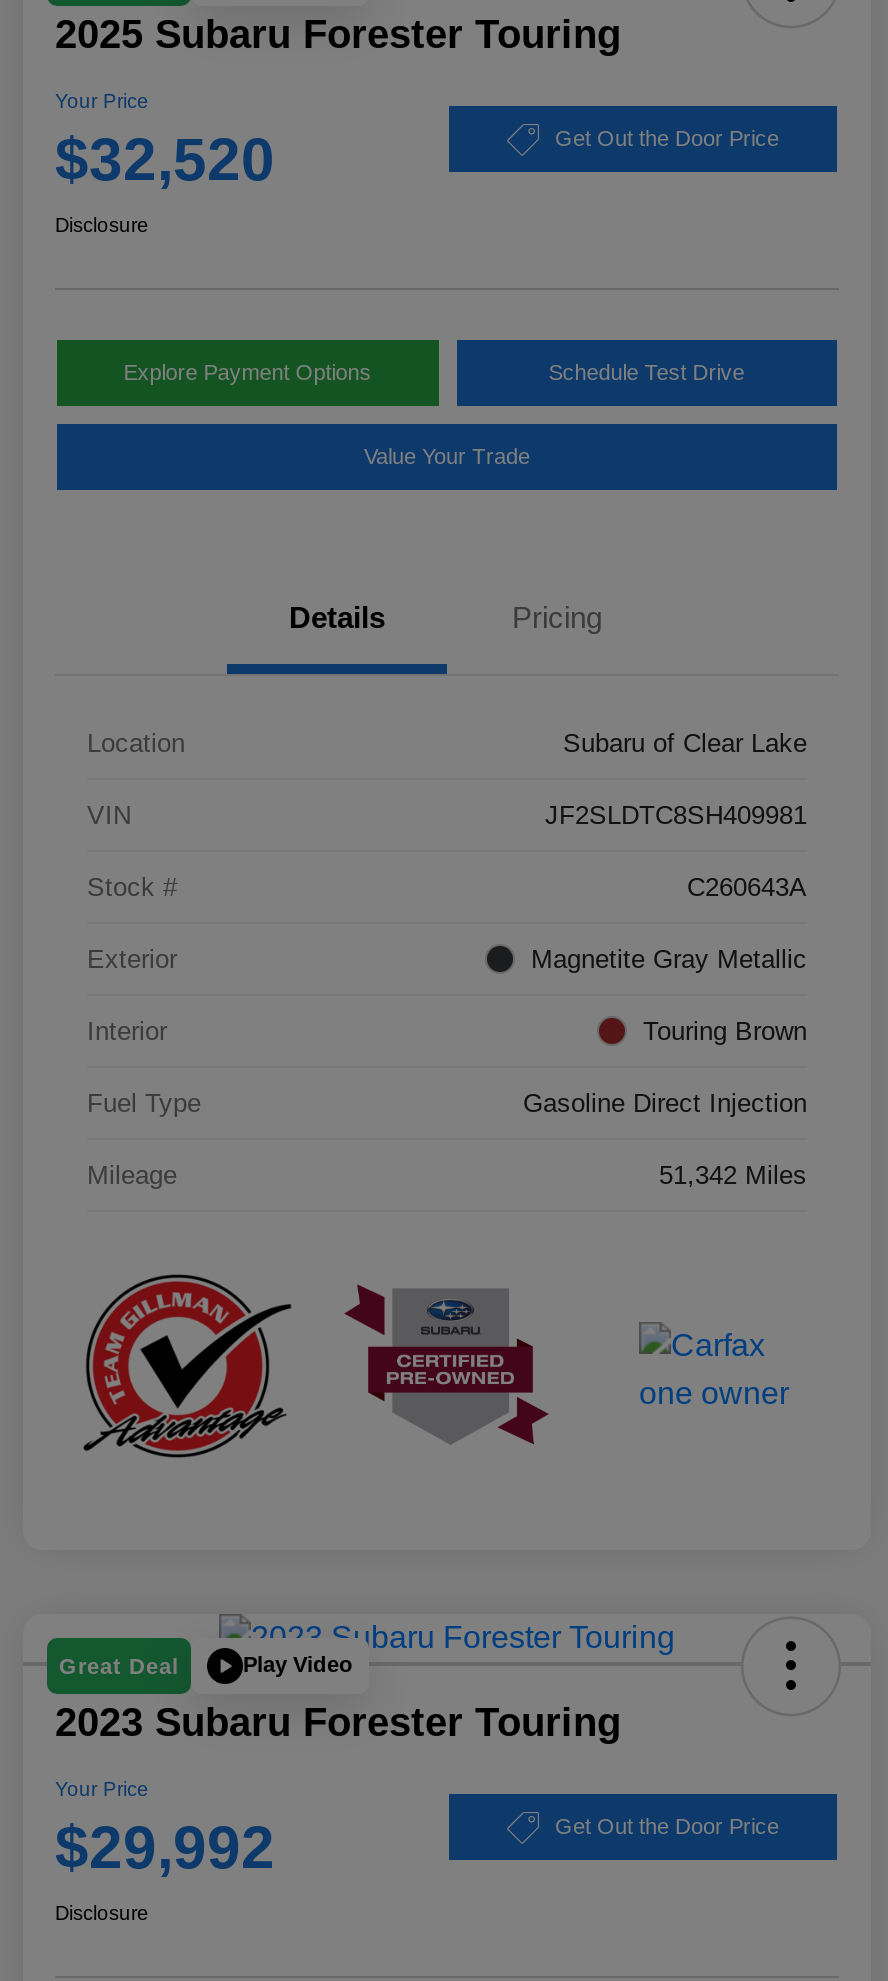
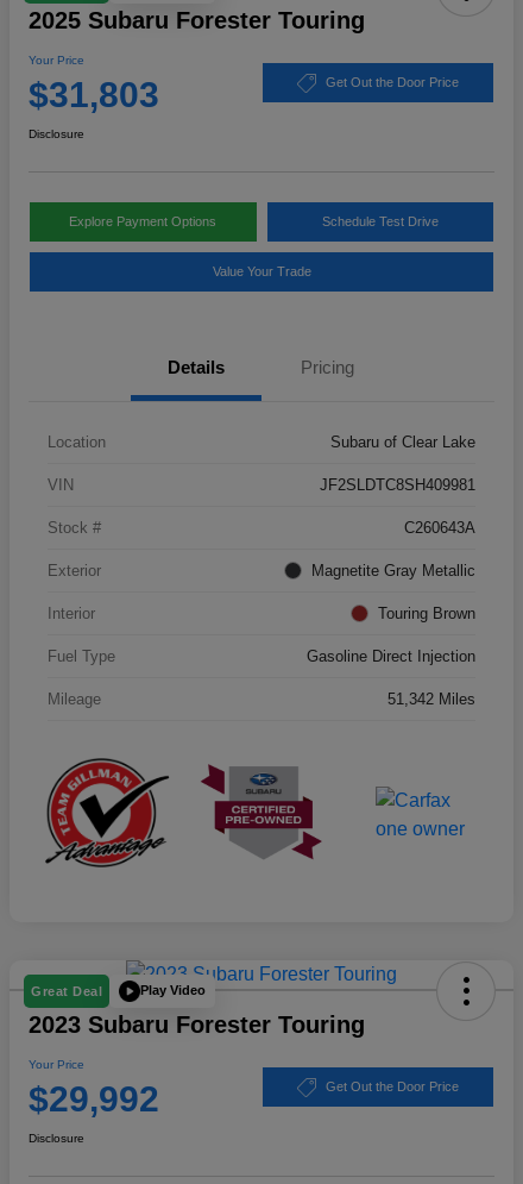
- $32,520
+ $31,803
